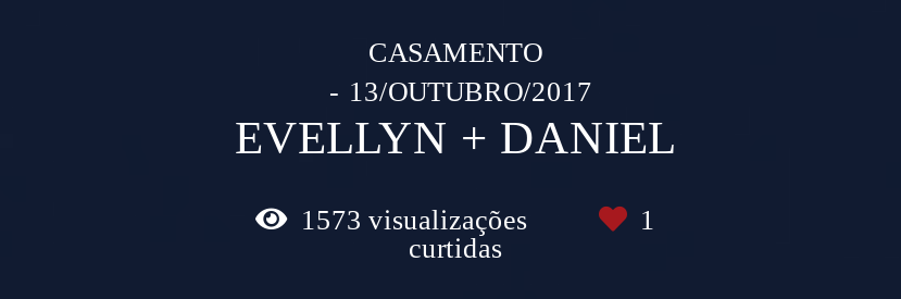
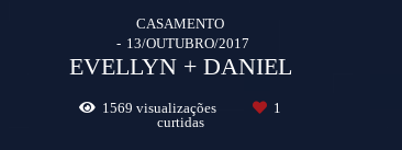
- 1573 visualizações
+ 1569 visualizações
